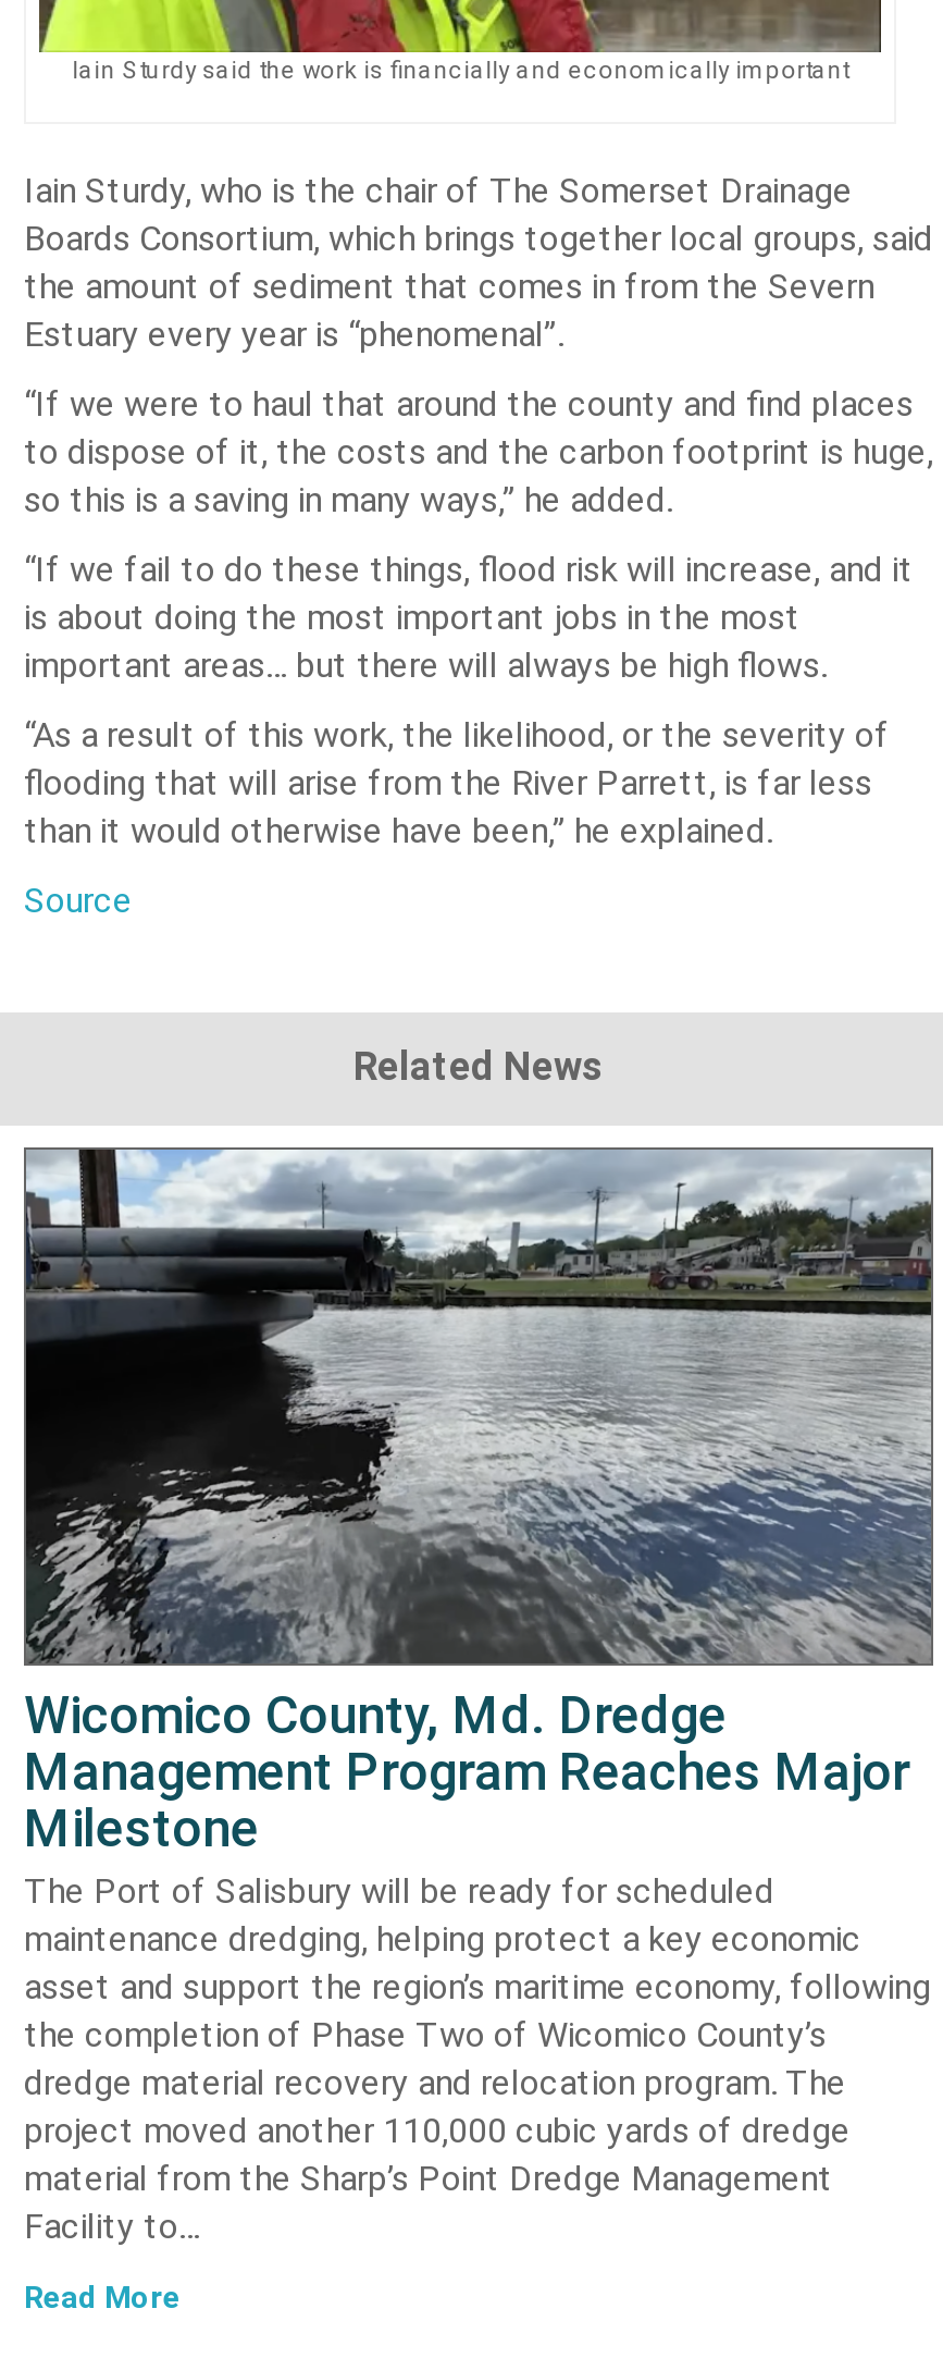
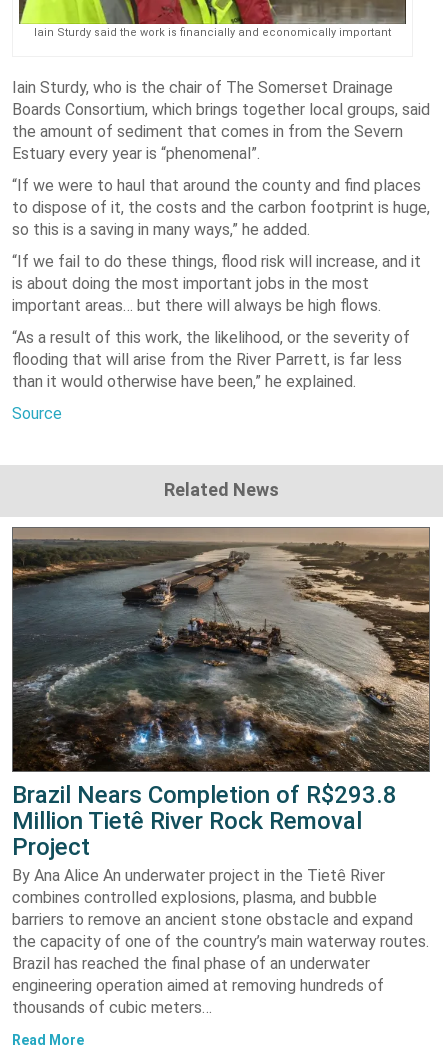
- [image]
- Wicomico County, Md. Dredge
- Management Program Reaches Major
- Milestone
- The Port of Salisbury will be ready for scheduled
- maintenance dredging, helping protect a key economic
- asset and support the region’s maritime economy, following
- the completion of Phase Two of Wicomico County’s
- dredge material recovery and relocation program. The
- project moved another 110,000 cubic yards of dredge
- material from the Sharp’s Point Dredge Management
- Facility to…
+ [image]
+ Brazil Nears Completion of R$293.8
+ Million Tietê River Rock Removal
+ Project
+ By Ana Alice An underwater project in the Tietê River
+ combines controlled explosions, plasma, and bubble
+ barriers to remove an ancient stone obstacle and expand
+ the capacity of one of the country’s main waterway routes.
+ Brazil has reached the final phase of an underwater
+ engineering operation aimed at removing hundreds of
+ thousands of cubic meters…
